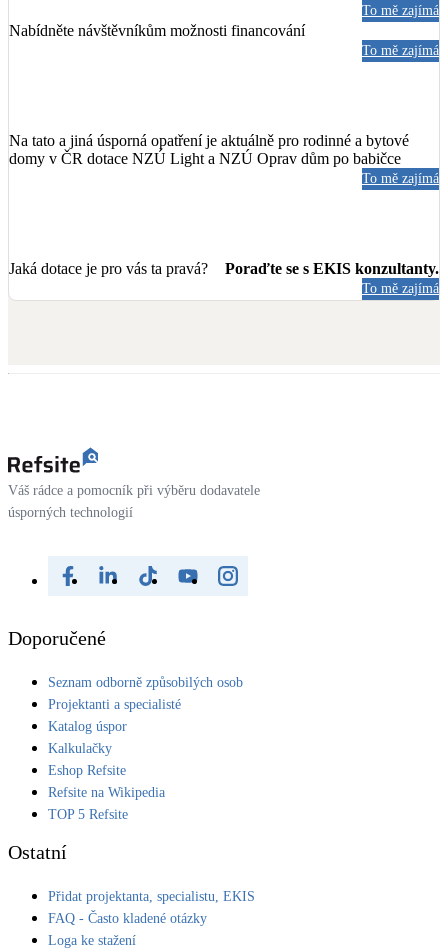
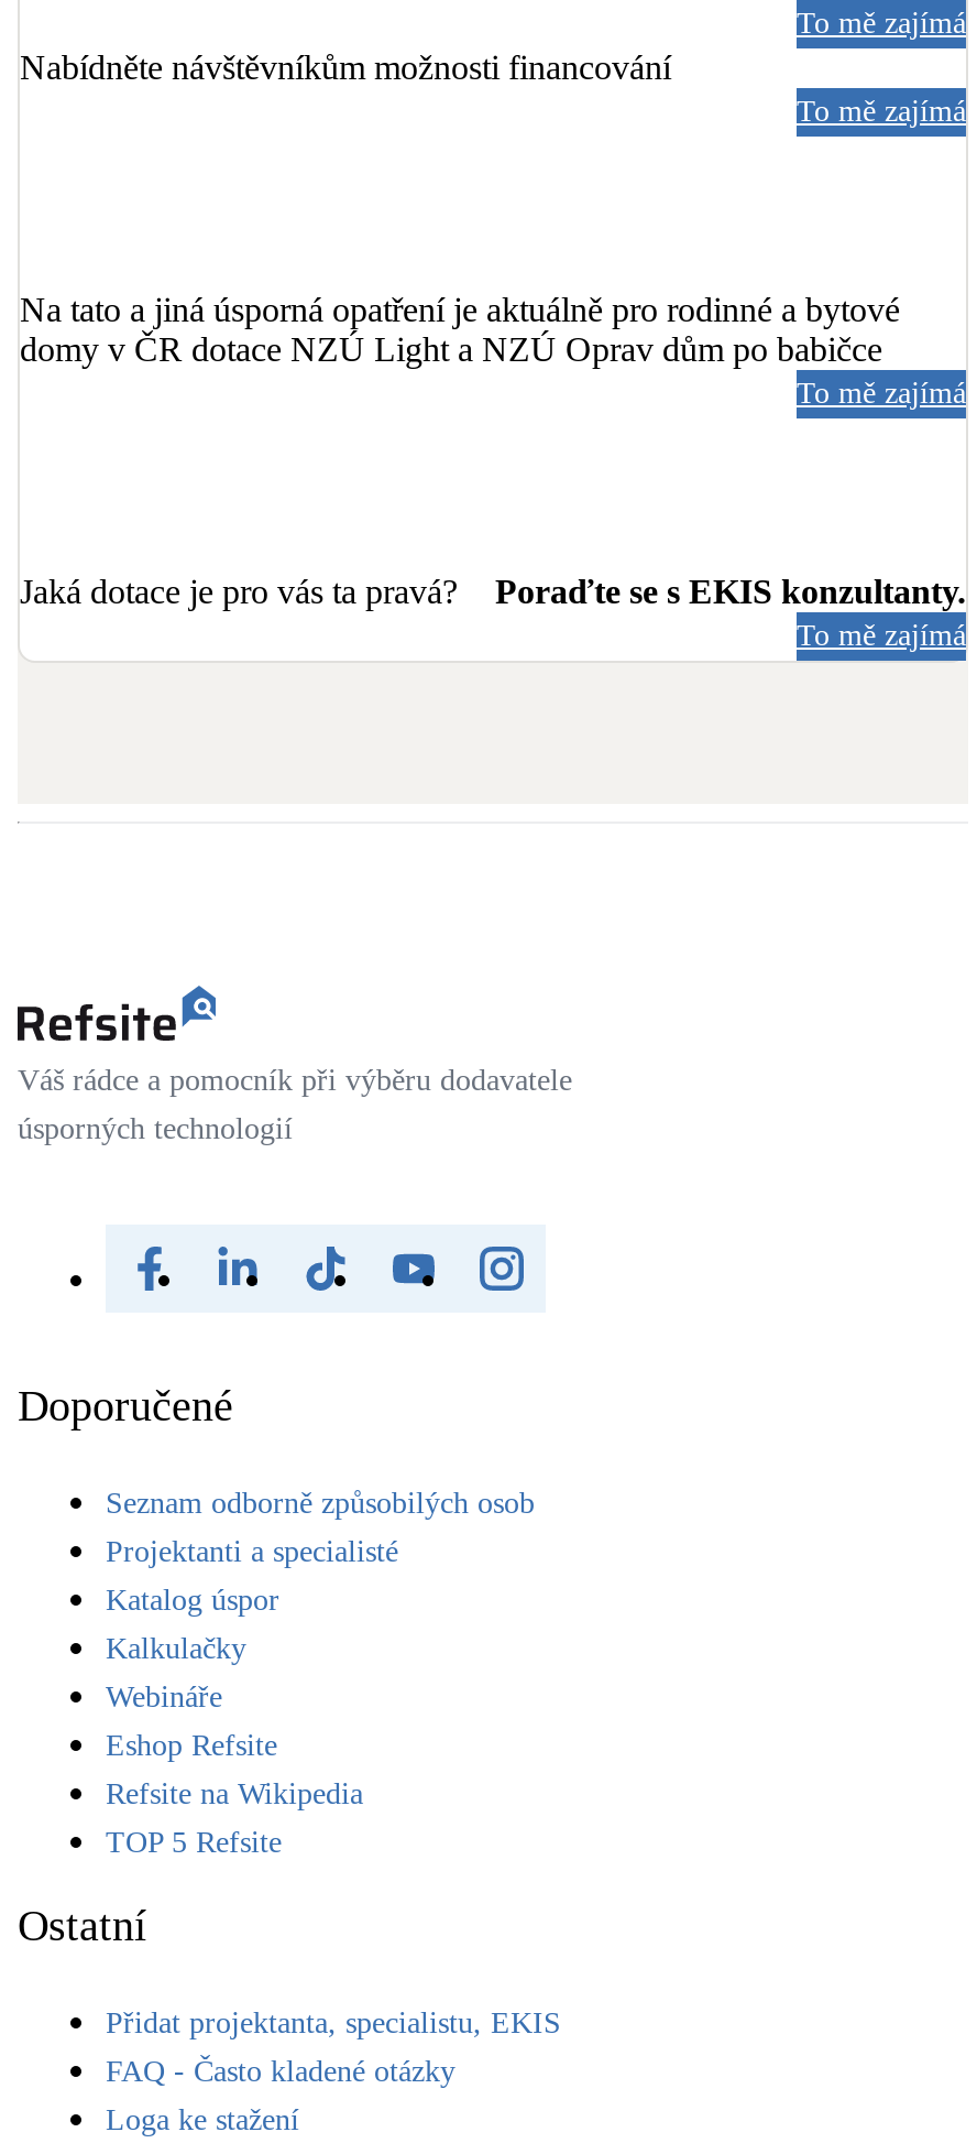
+ Webináře
